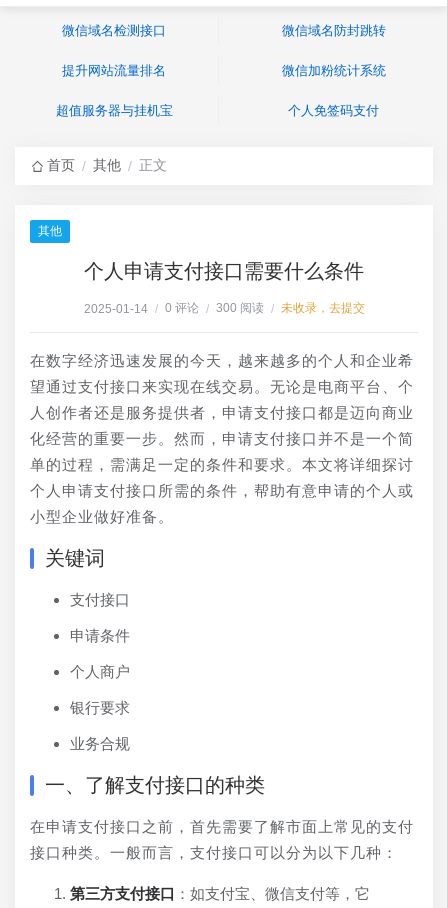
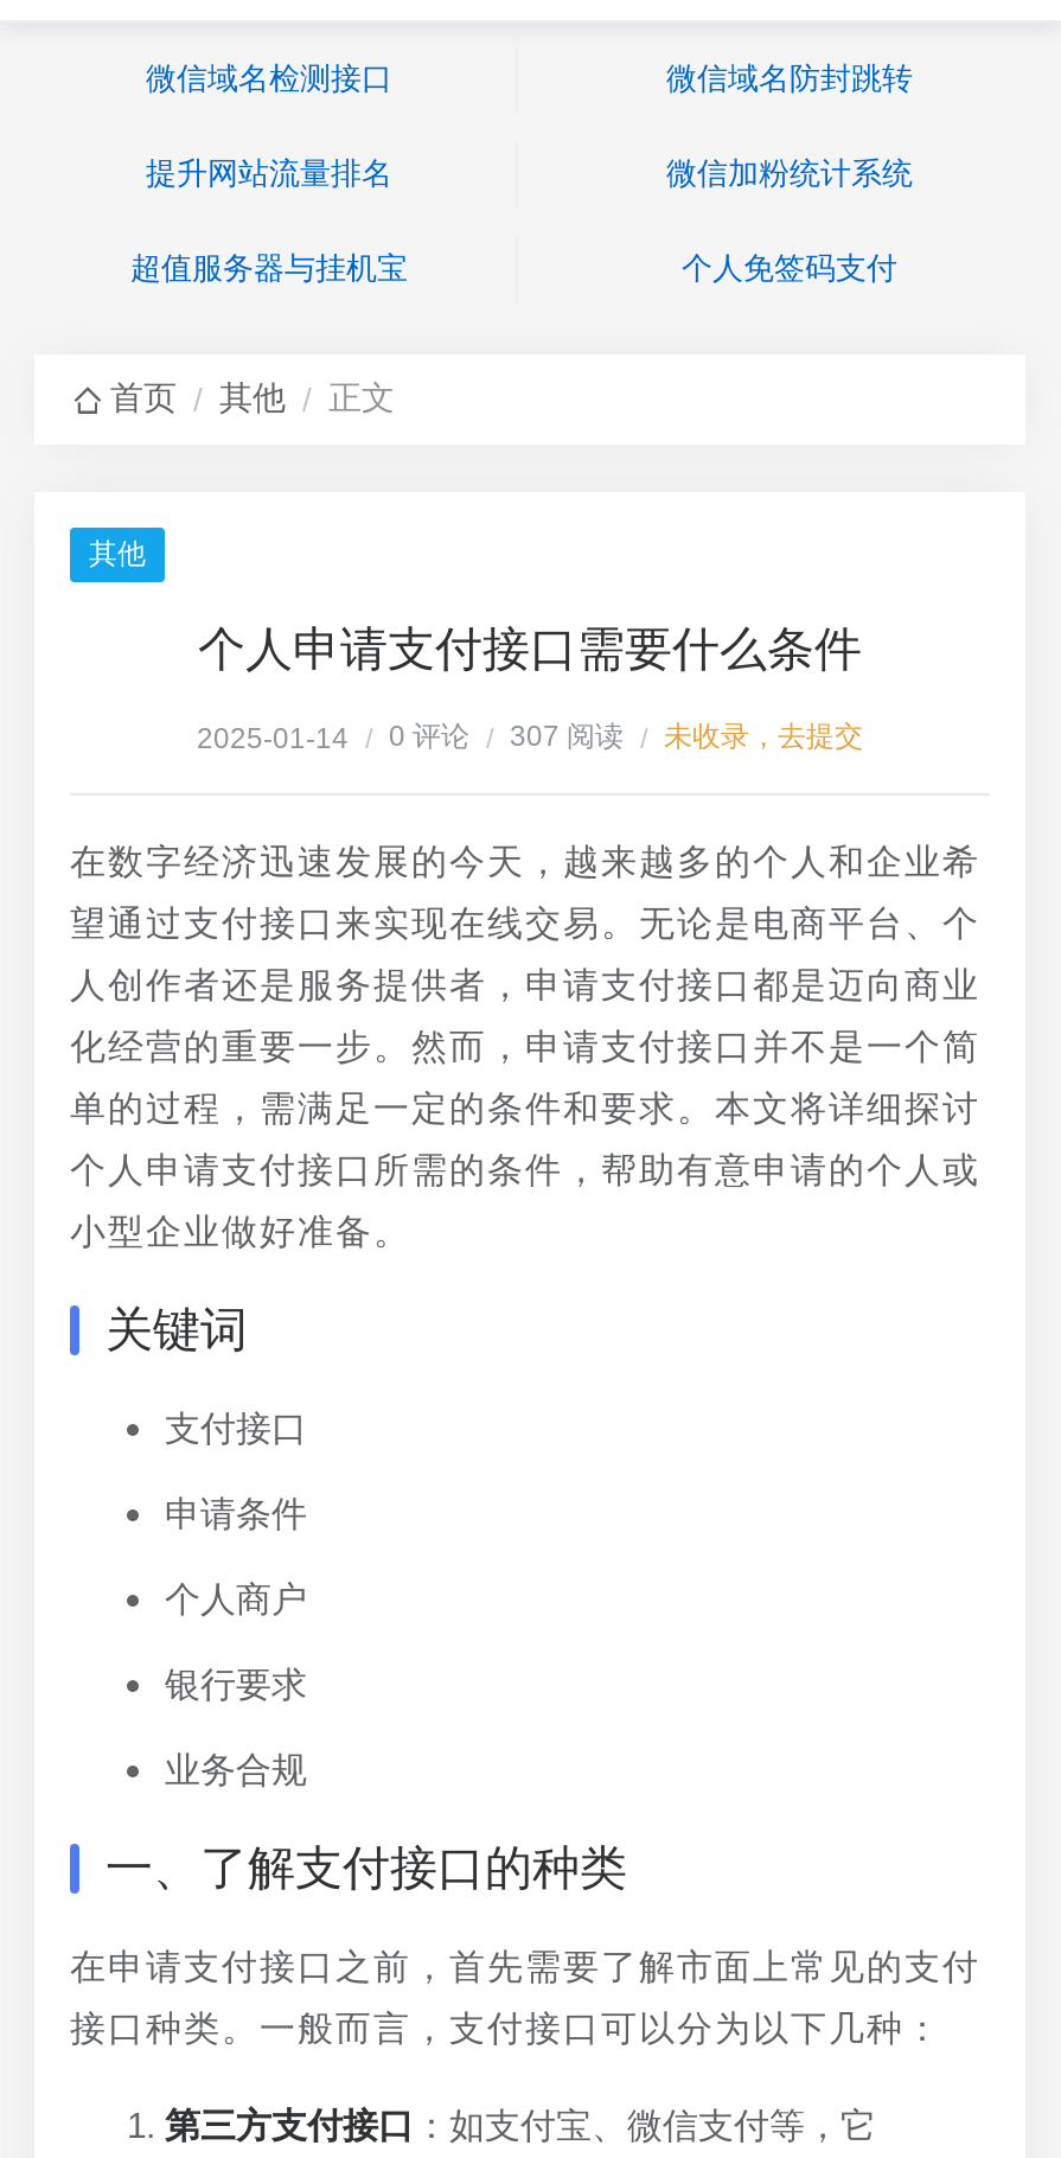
- 2025-01-14 / 0 评论 / 300 阅读 / 未收录，去提交
+ 2025-01-14 / 0 评论 / 307 阅读 / 未收录，去提交
